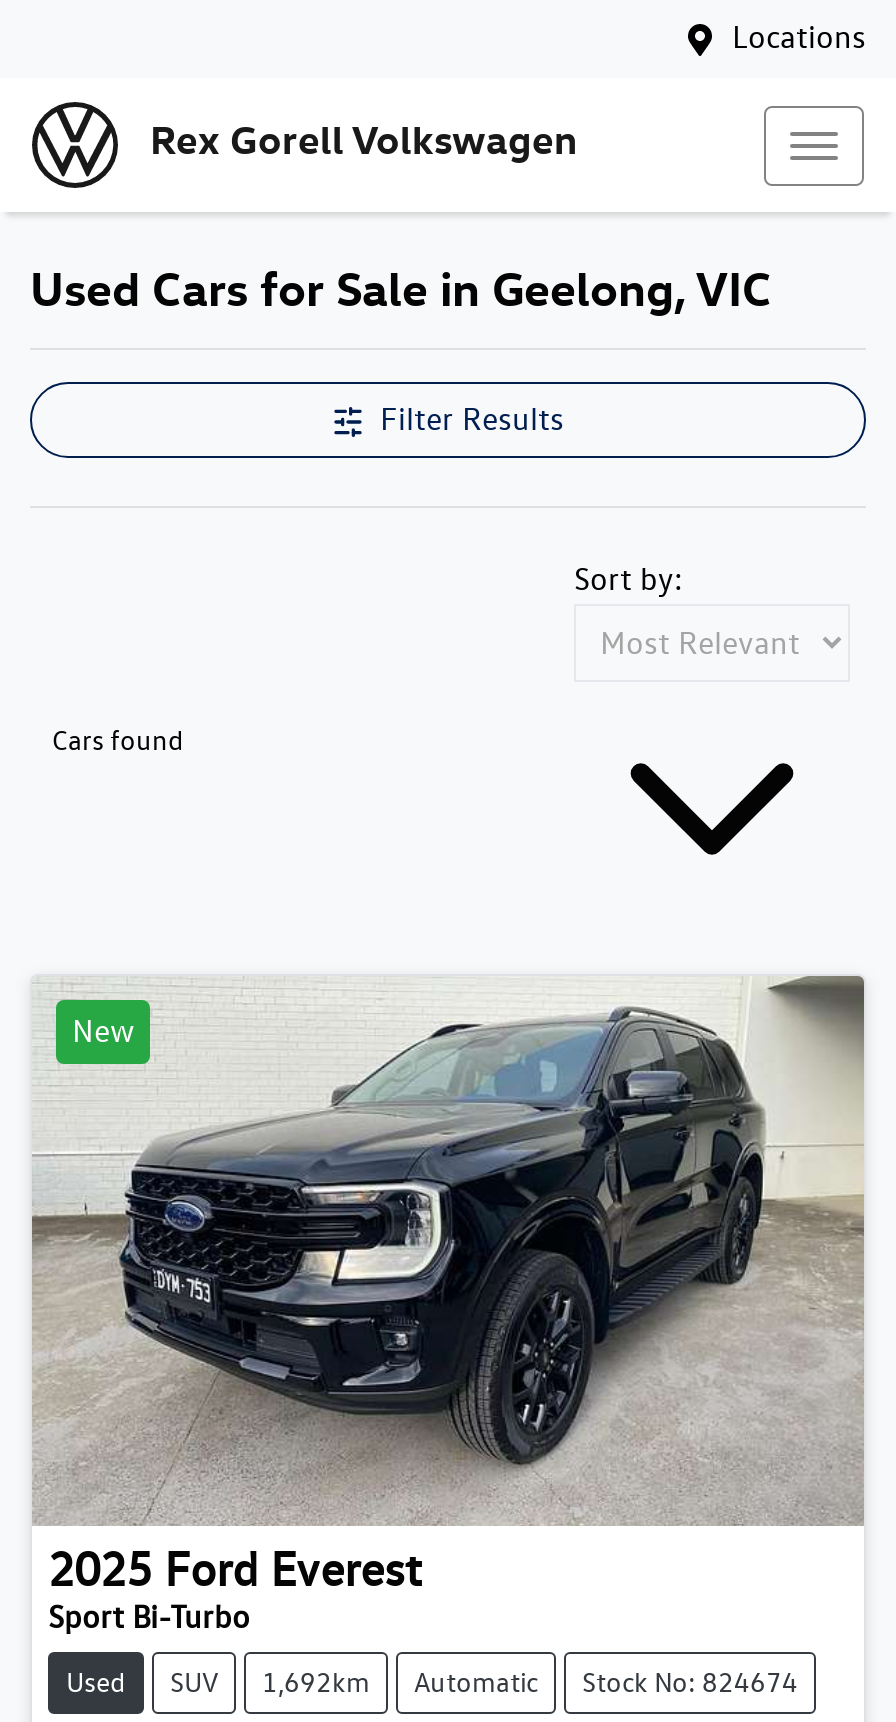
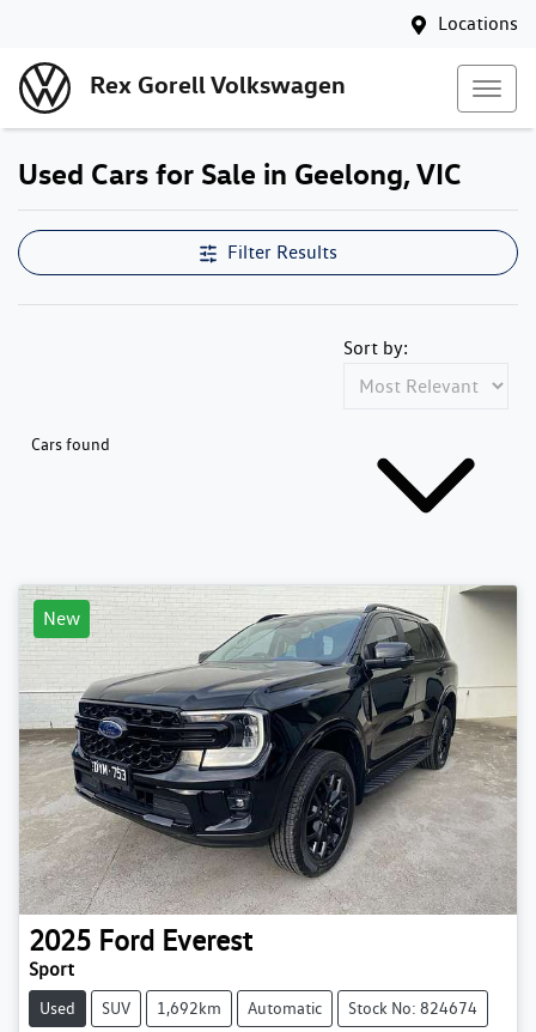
- Sport Bi-Turbo
+ Sport
